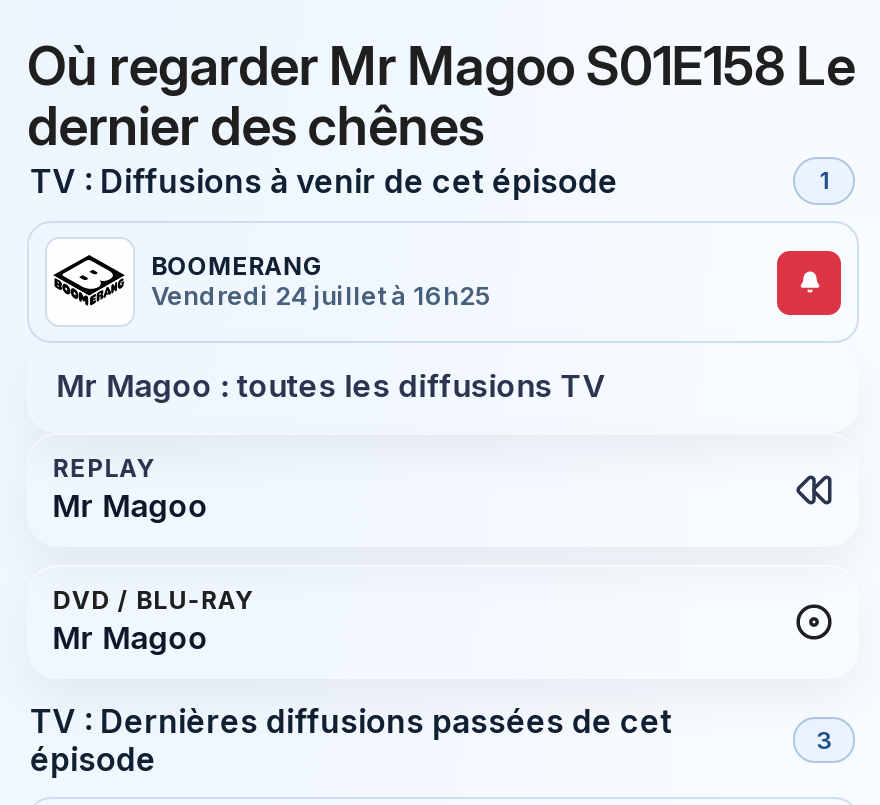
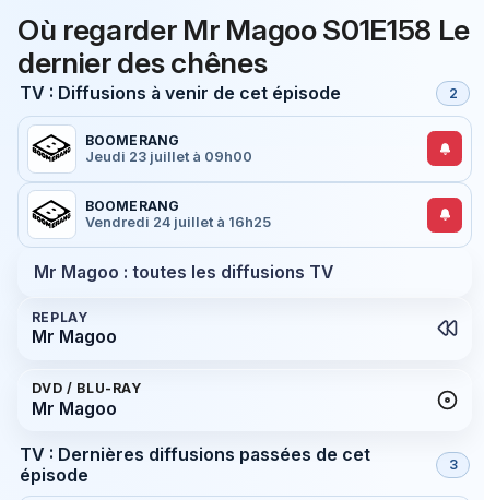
- 1
+ 2
+ BOOMERANG
+ Jeudi 23 juillet à 09h00
